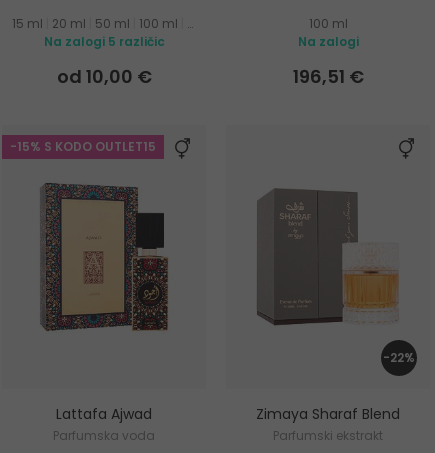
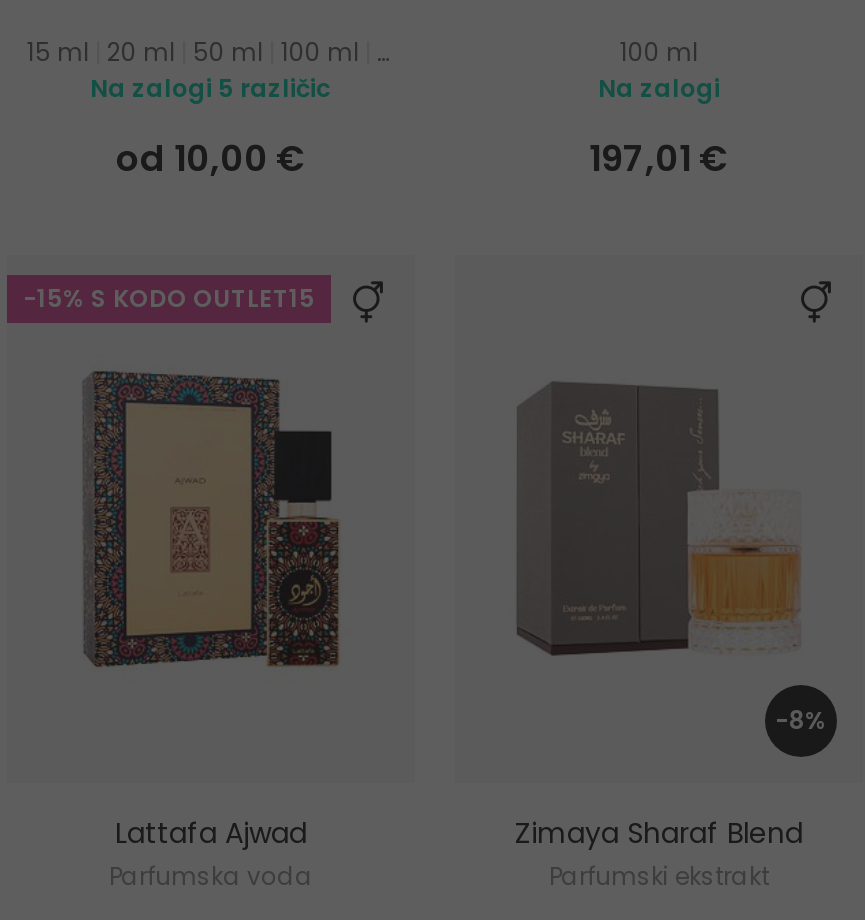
- 196,51 €
+ 197,01 €

- -22%
+ -8%
